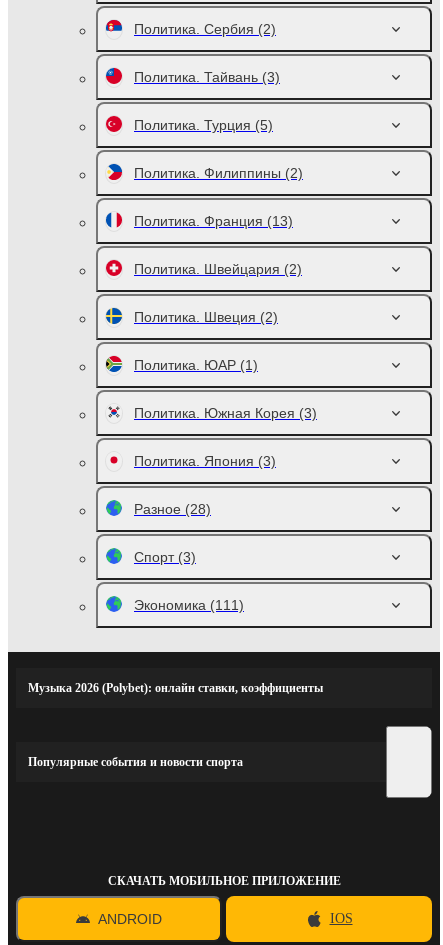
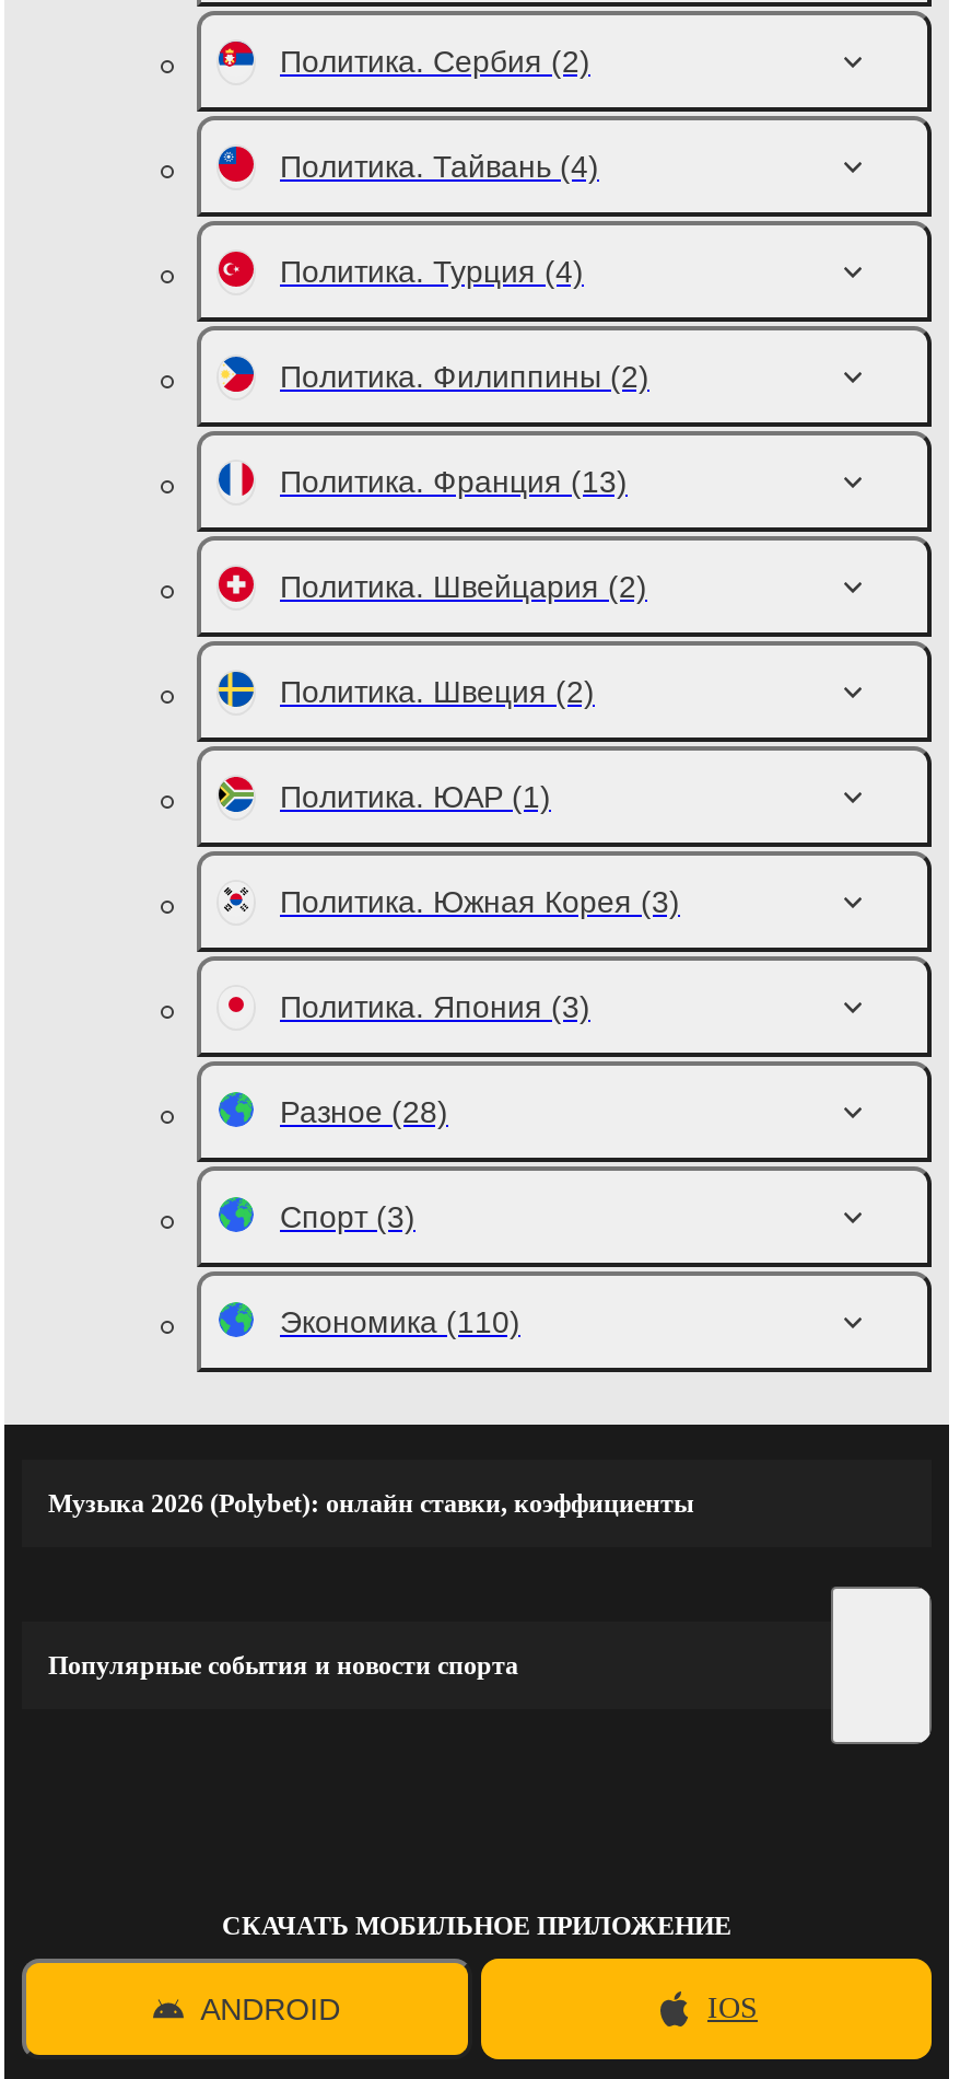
- Политика. Тайвань (3)
+ Политика. Тайвань (4)

- Политика. Турция (5)
+ Политика. Турция (4)

- Экономика (111)
+ Экономика (110)
